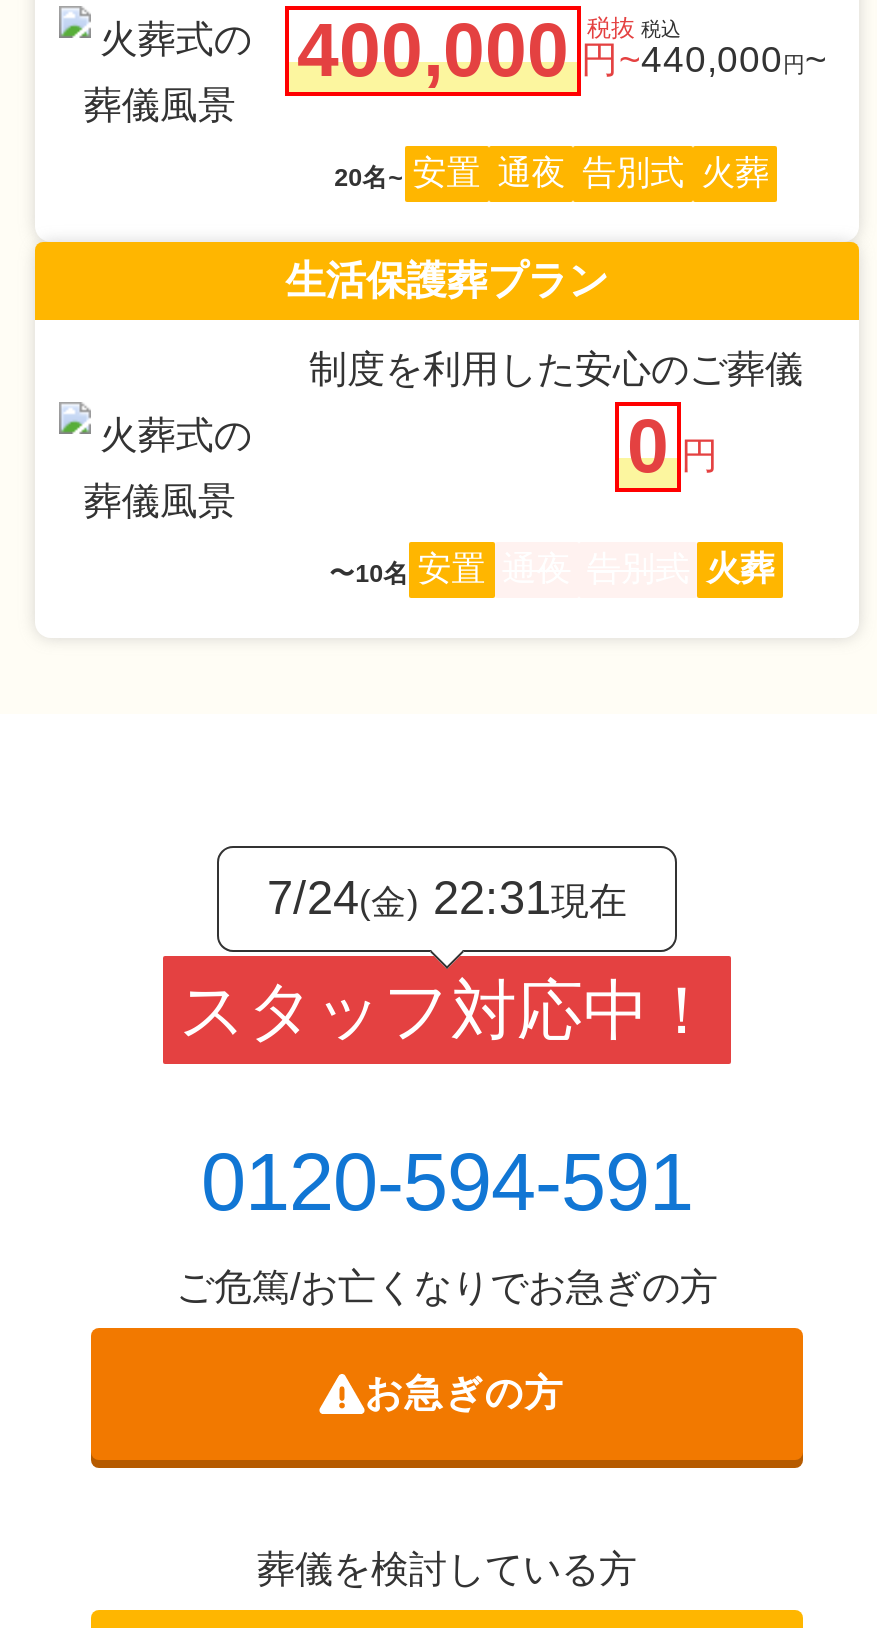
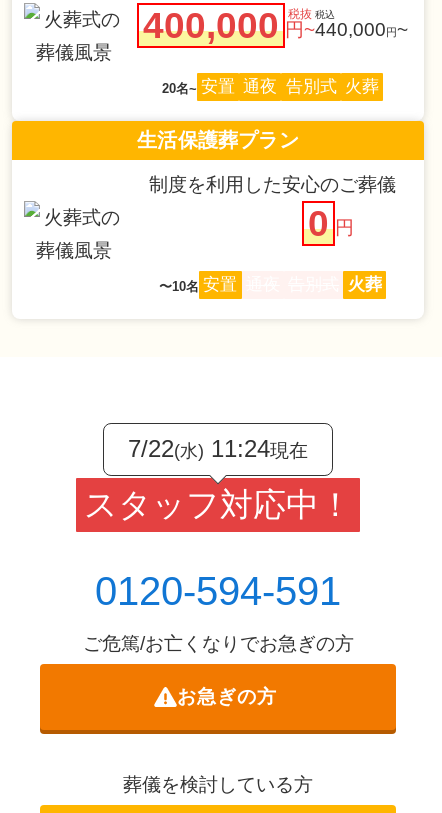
- 7/24(金) 22:31現在
+ 7/22(水) 11:24現在
